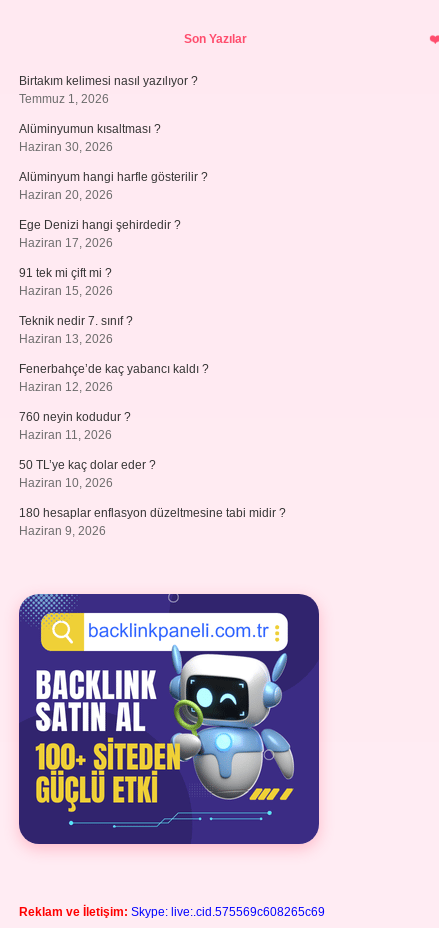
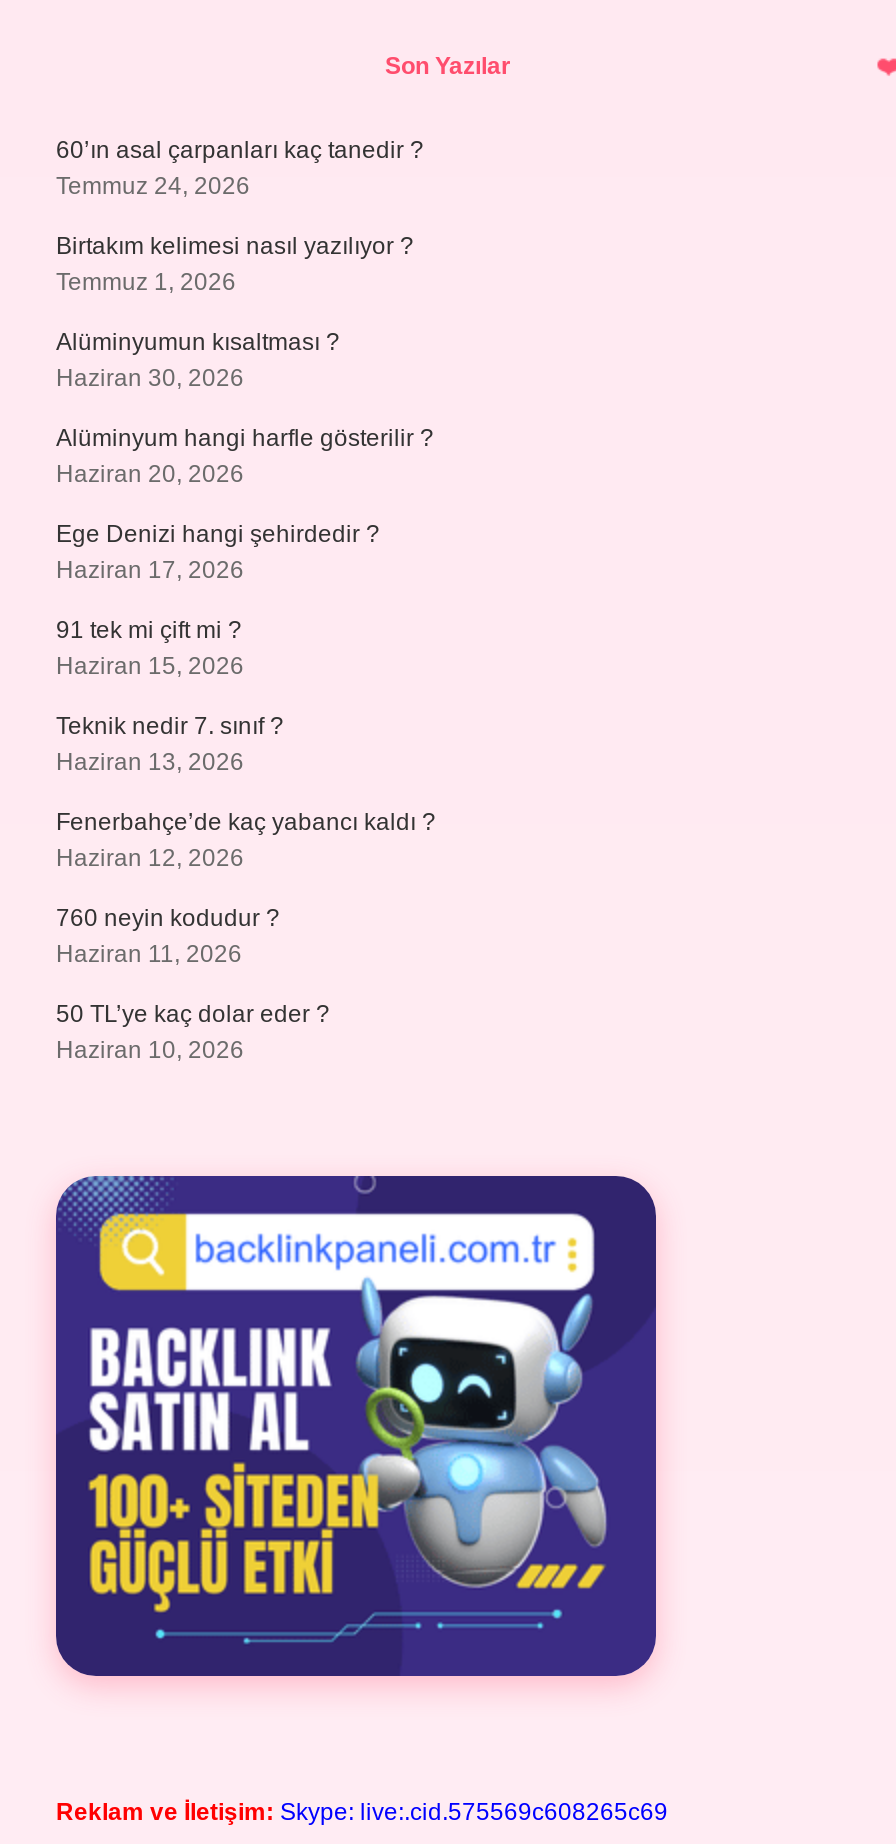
+ 60’ın asal çarpanları kaç tanedir ?
+ Temmuz 24, 2026

moved down: Birtakım kelimesi nasıl yazılıyor ? | Temmuz 1, 2026 | Alüminyumun kısaltması ? | ... | 50 TL’ye kaç dolar eder ? | Haziran 10, 2026

- 180 hesaplar enflasyon düzeltmesine tabi midir ?
- Haziran 9, 2026
